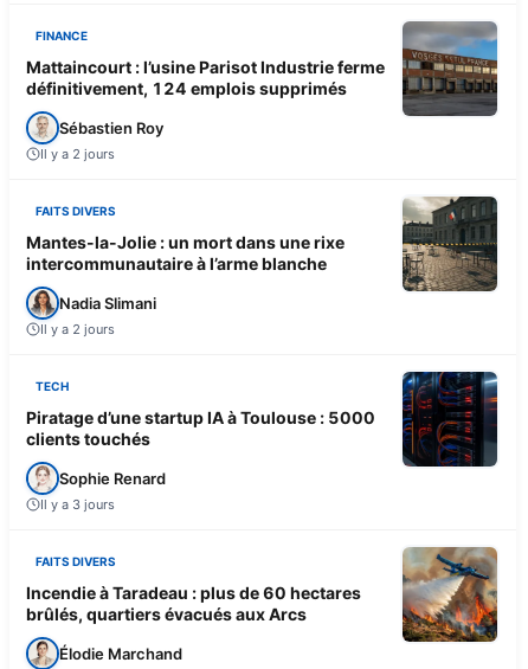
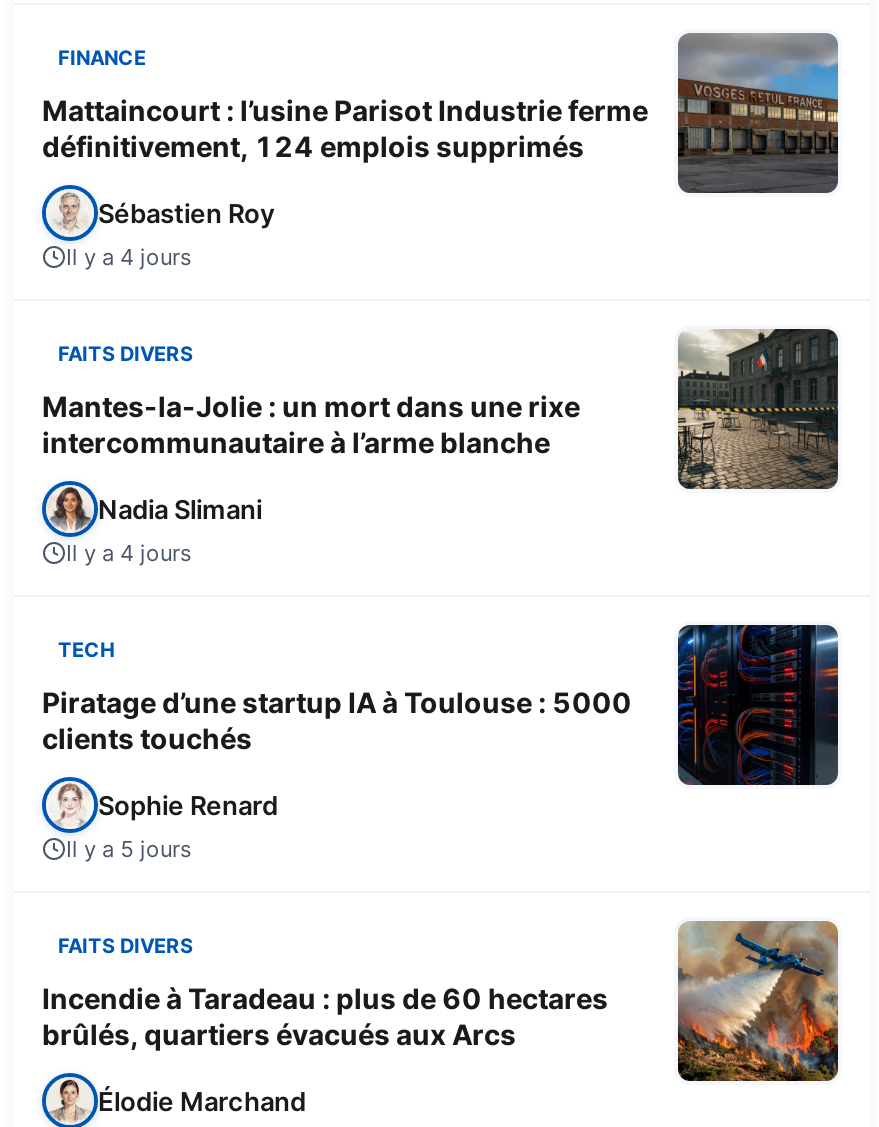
- Il y a 2 jours
+ Il y a 4 jours

- Il y a 2 jours
+ Il y a 4 jours

- Il y a 3 jours
+ Il y a 5 jours
